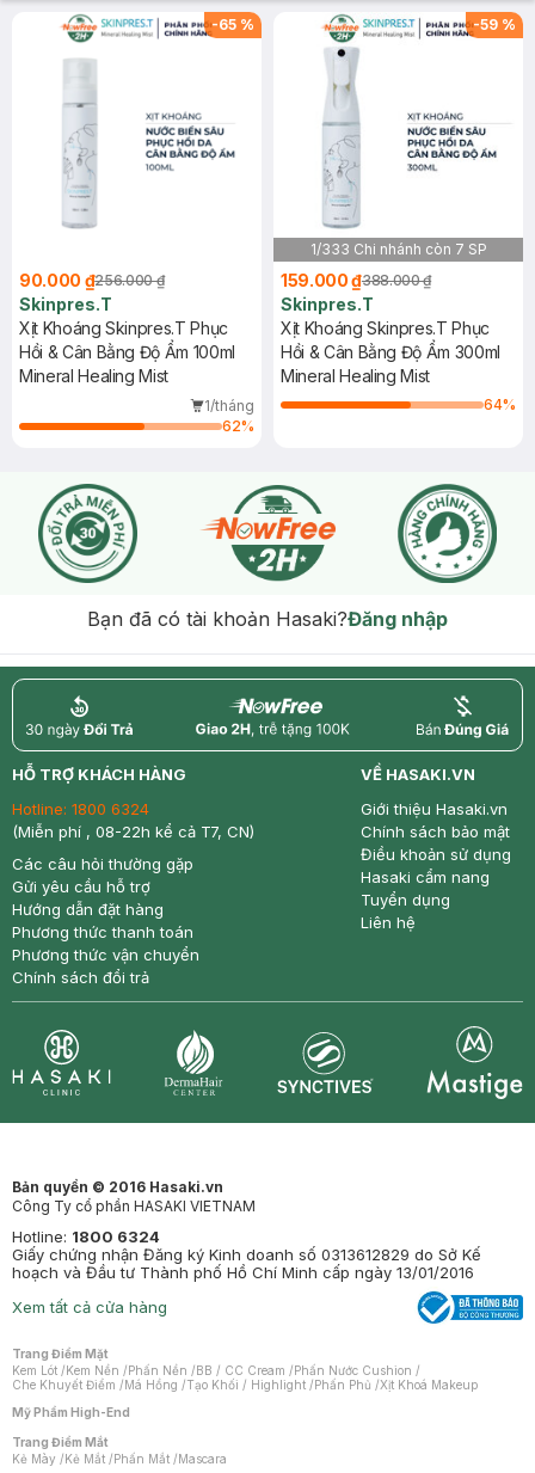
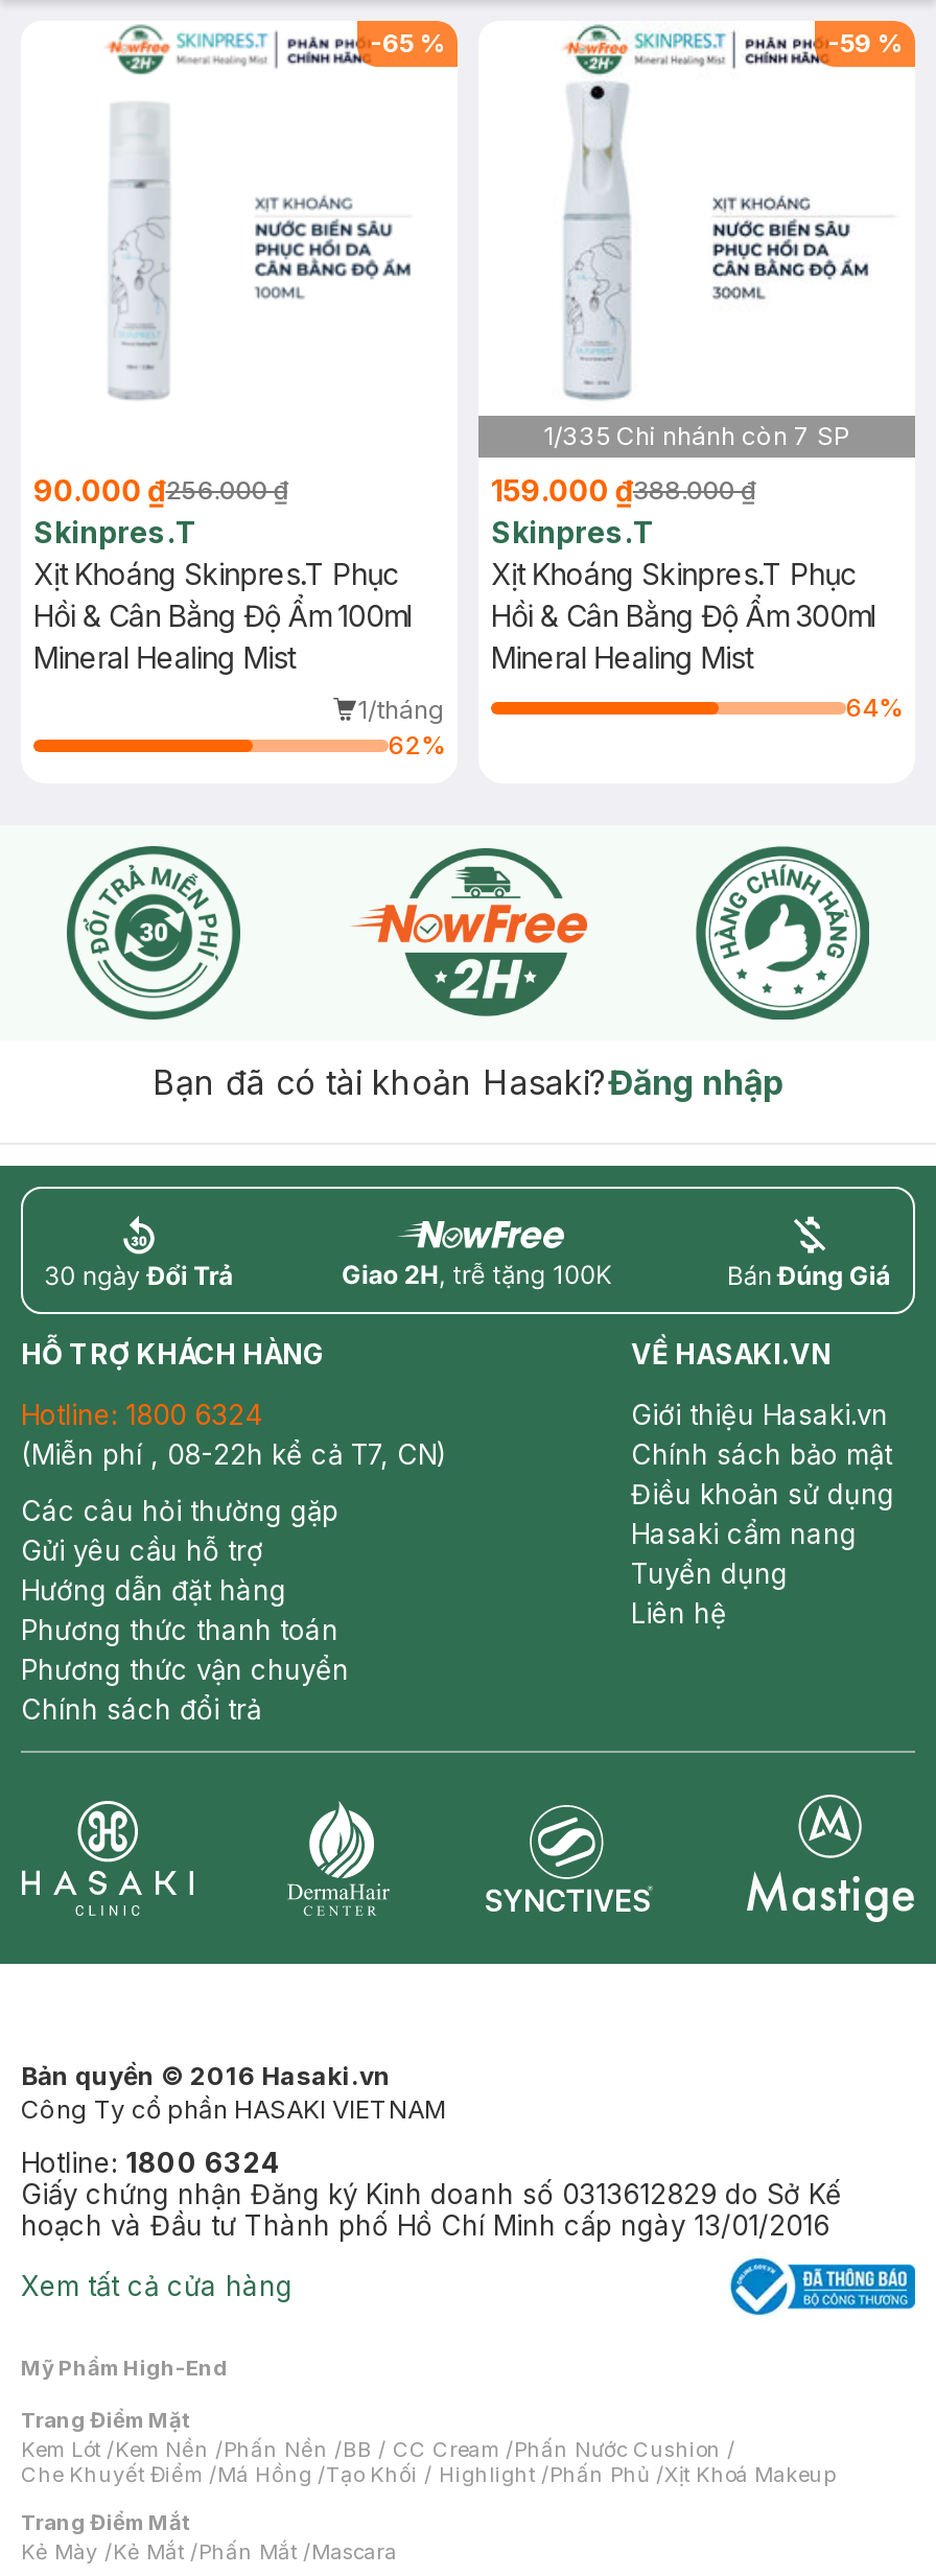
- 1/333 Chi nhánh còn 7 SP
+ 1/335 Chi nhánh còn 7 SP

moved down: Trang Điểm Mặt | Kem Lót /Kem Nền /Phấn Nền /BB / CC Cream /Phấn Nước Cushion / | Che Khuyết Điểm /Má Hồng /Tạo Khối / Highlight /Phấn Phủ /Xịt Khoá Makeup

moved up: Mỹ Phẩm High-End
